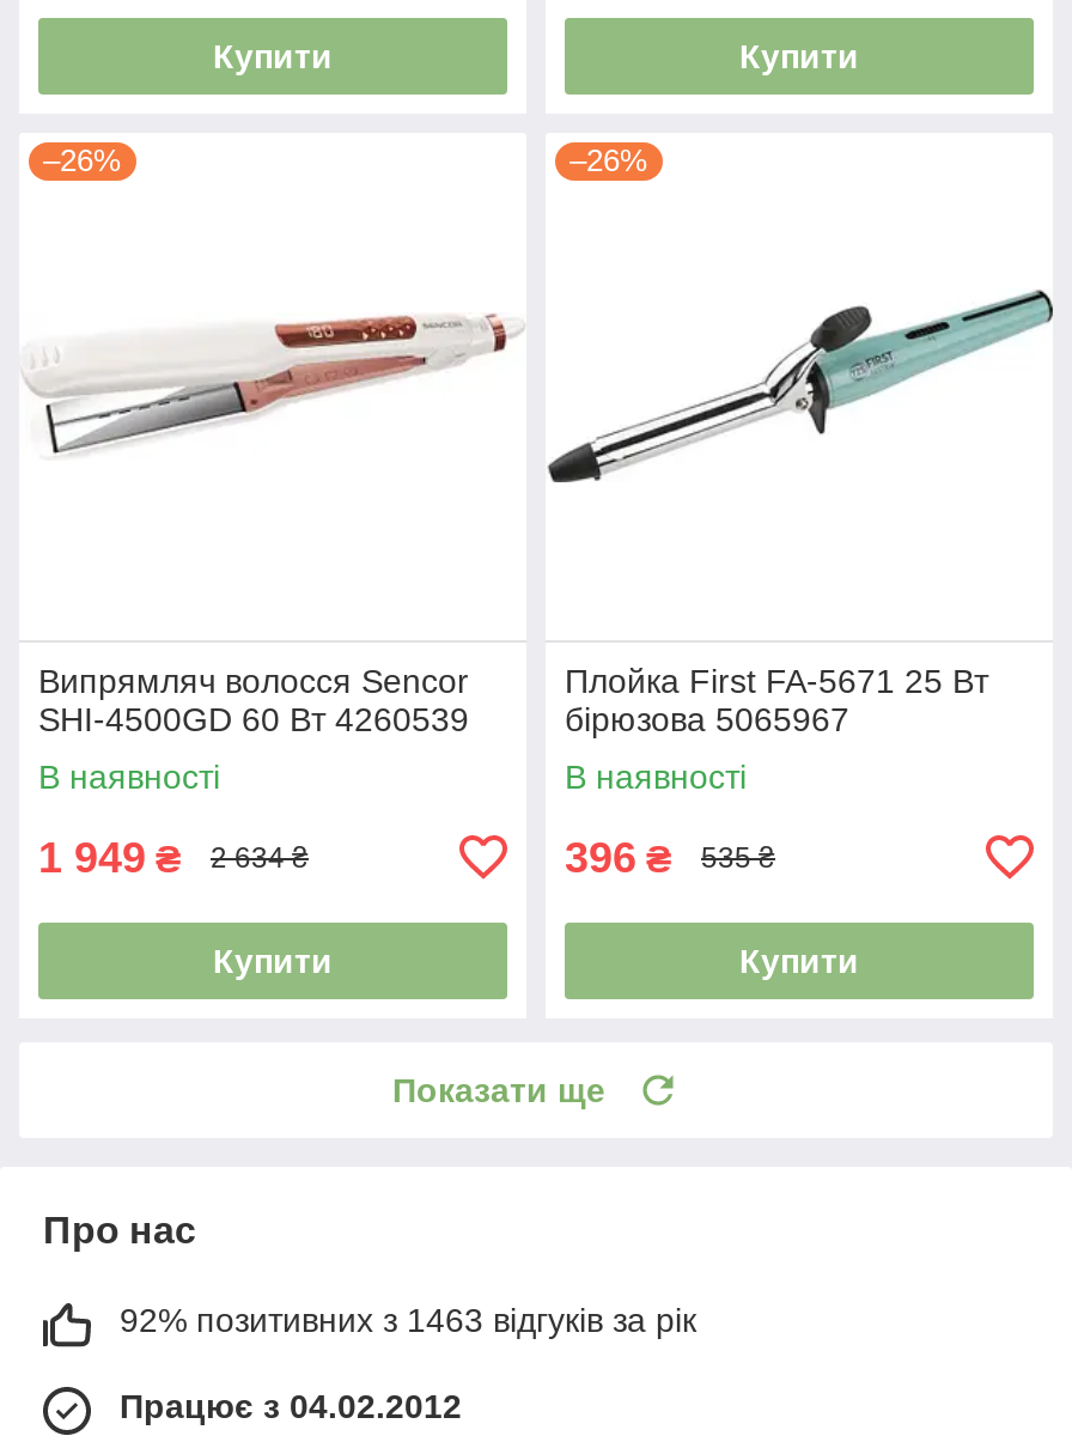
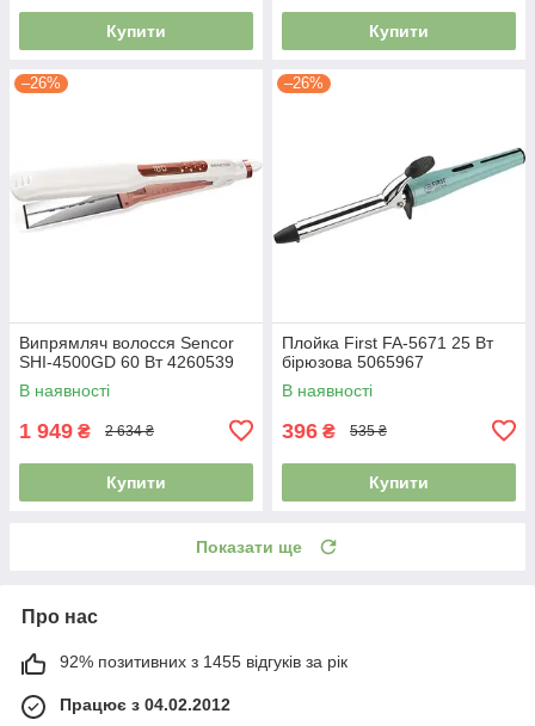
- 92% позитивних з 1463 відгуків за рік
+ 92% позитивних з 1455 відгуків за рік
